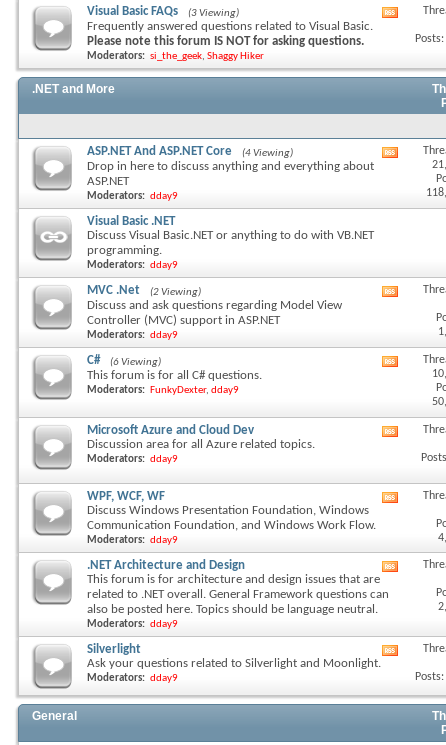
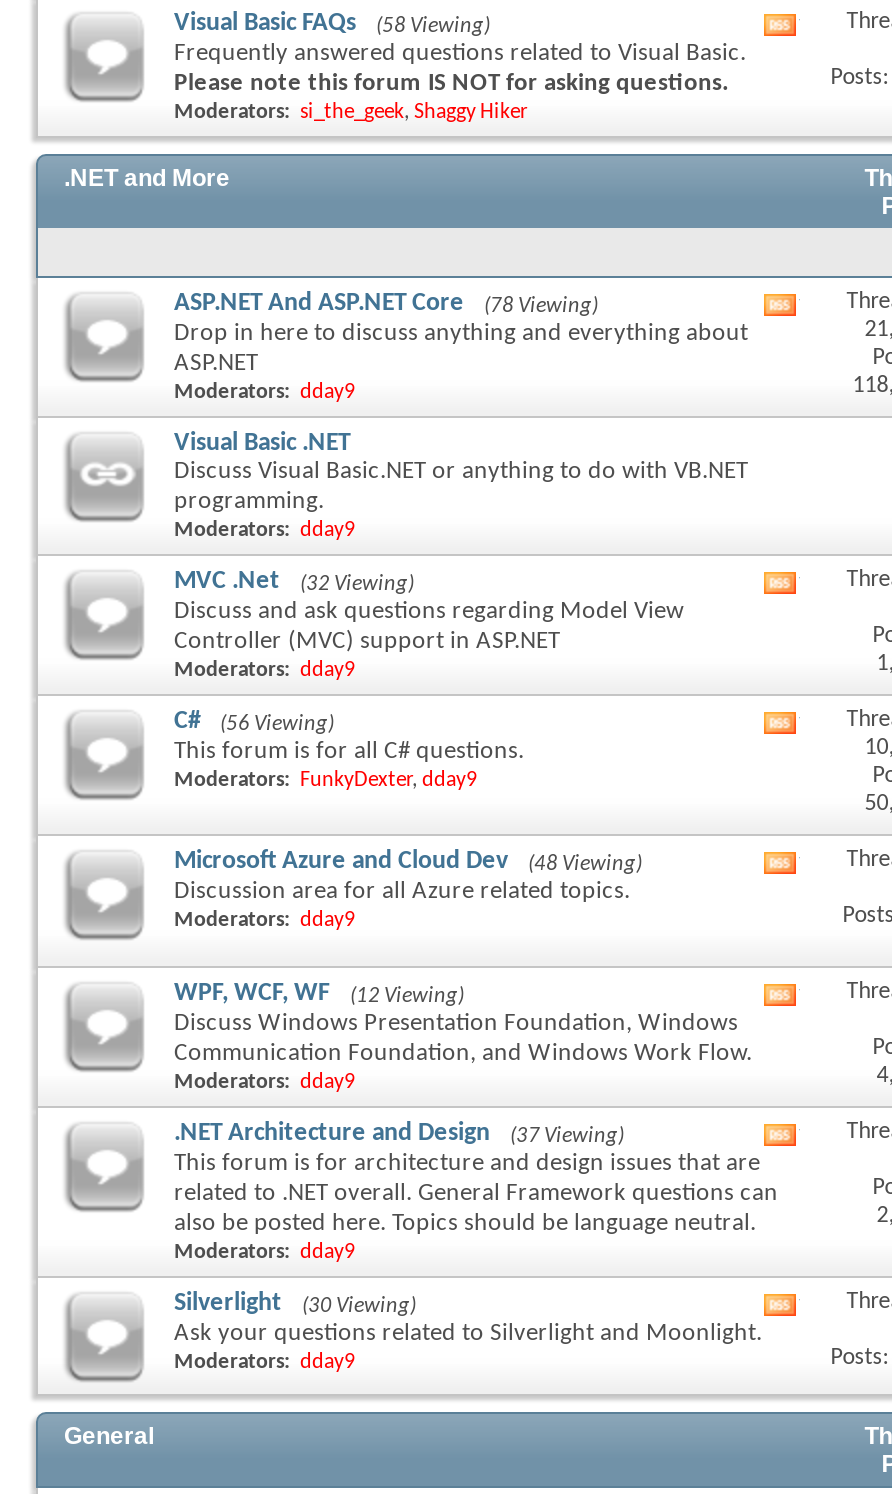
- Visual Basic FAQs (3 Viewing)
+ Visual Basic FAQs (58 Viewing)

- ASP.NET And ASP.NET Core (4 Viewing)
+ ASP.NET And ASP.NET Core (78 Viewing)

- MVC .Net (2 Viewing)
+ MVC .Net (32 Viewing)

- C# (6 Viewing)
+ C# (56 Viewing)

+ (48 Viewing)

+ (12 Viewing)

+ (37 Viewing)

+ (30 Viewing)
